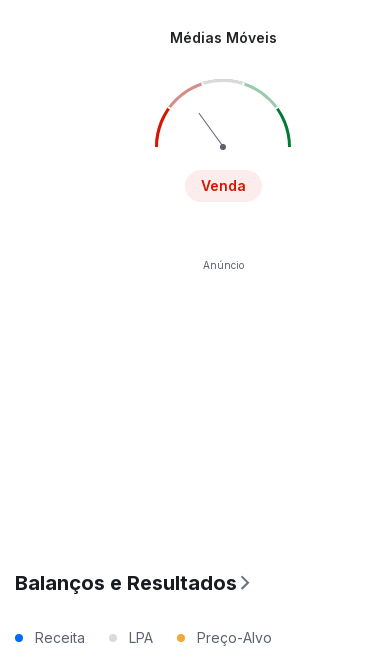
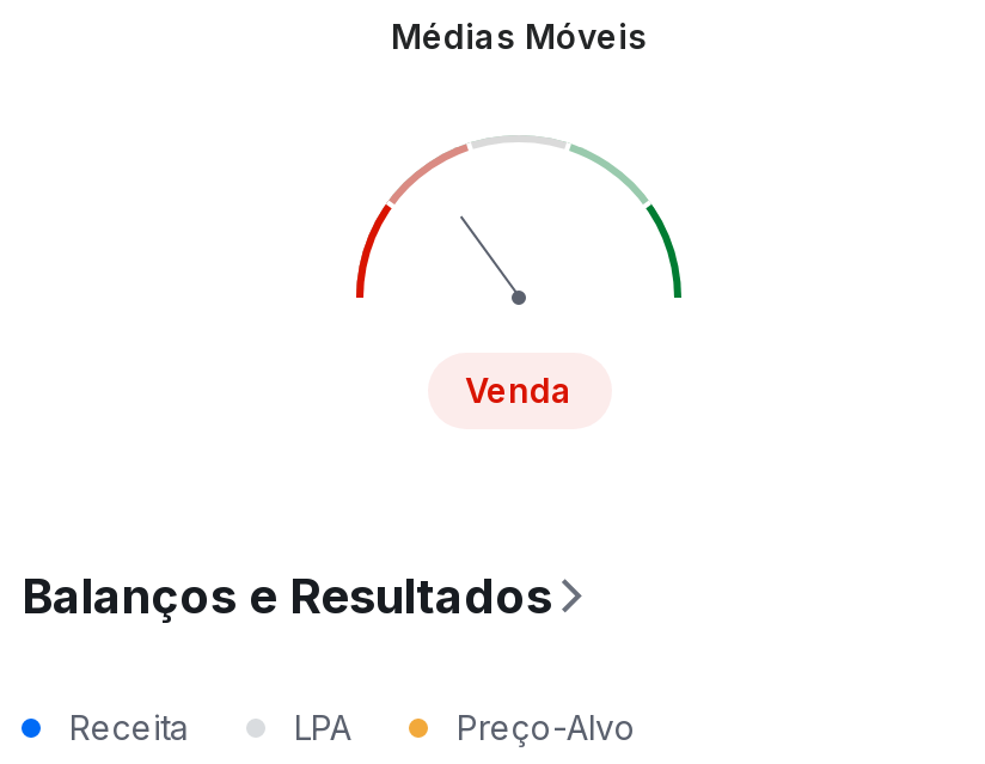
- Anúncio
